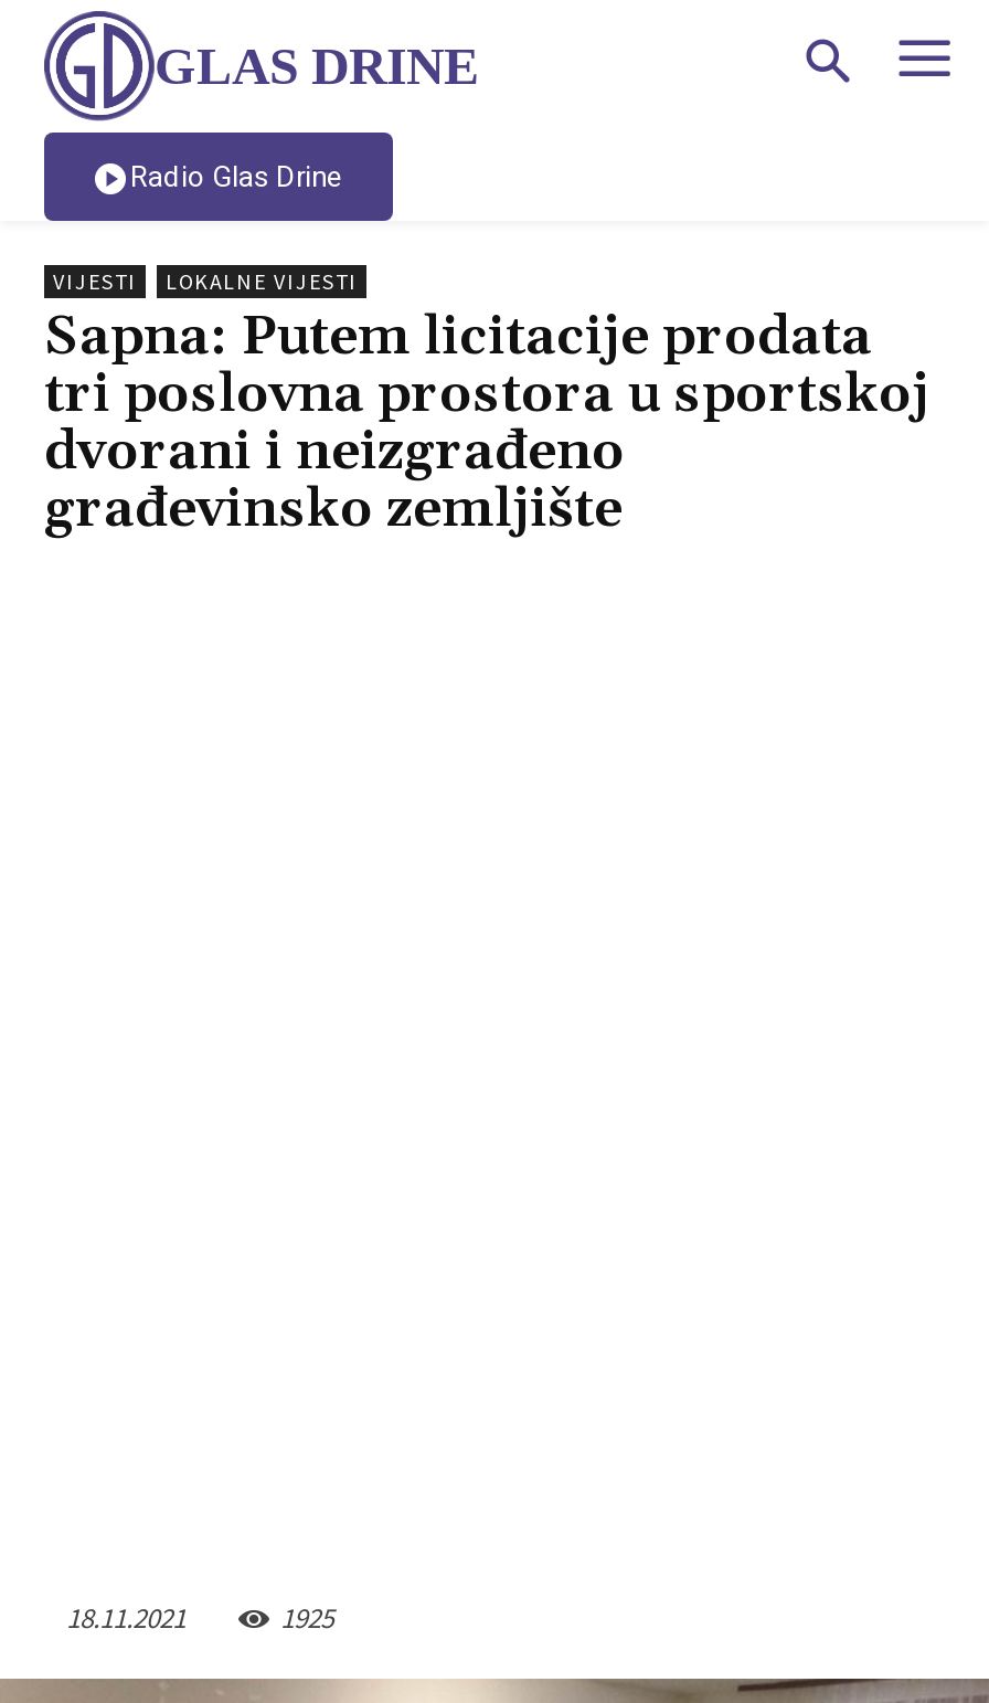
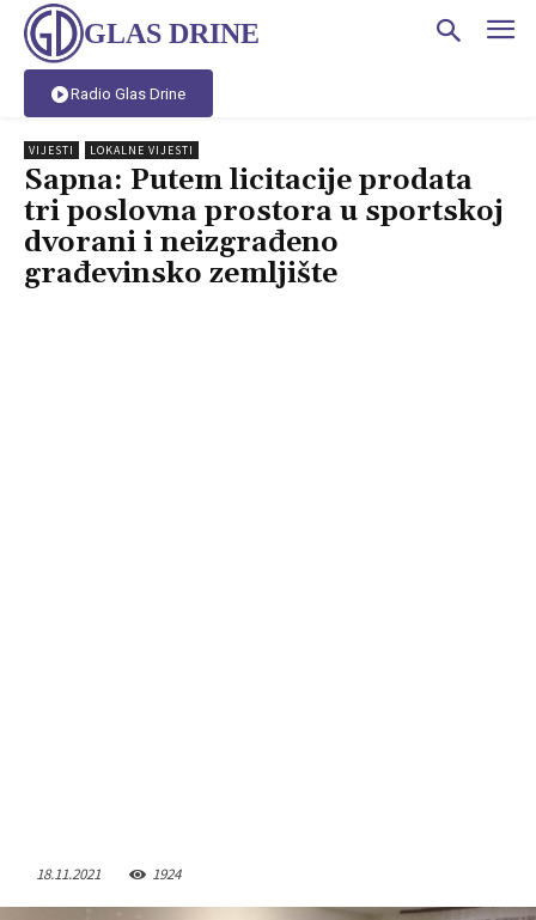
- 1925
+ 1924
